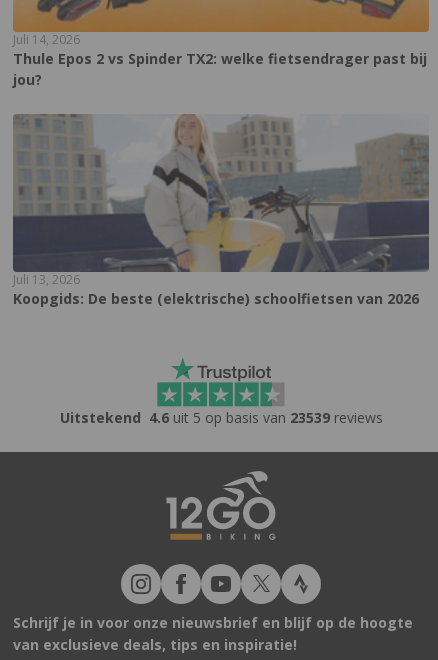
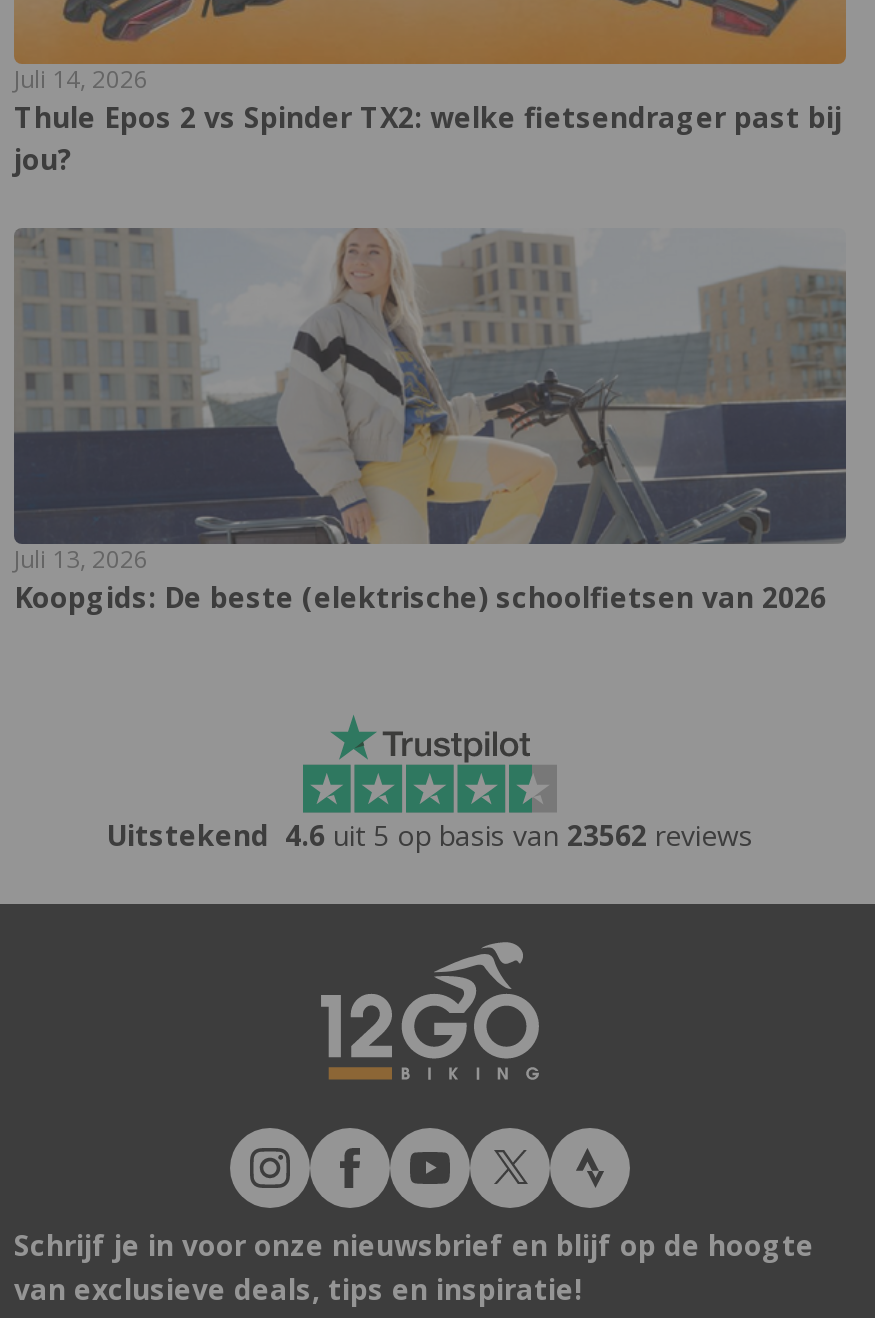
- Uitstekend 4.6 uit 5 op basis van 23539 reviews
+ Uitstekend 4.6 uit 5 op basis van 23562 reviews
